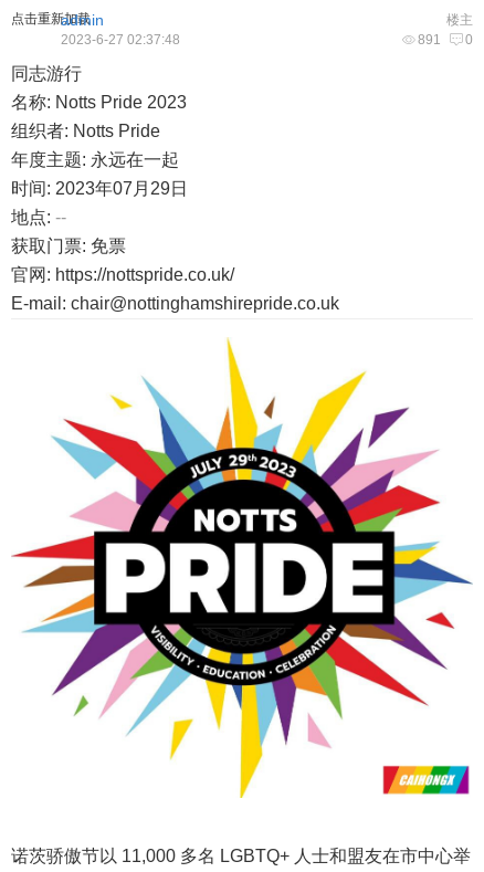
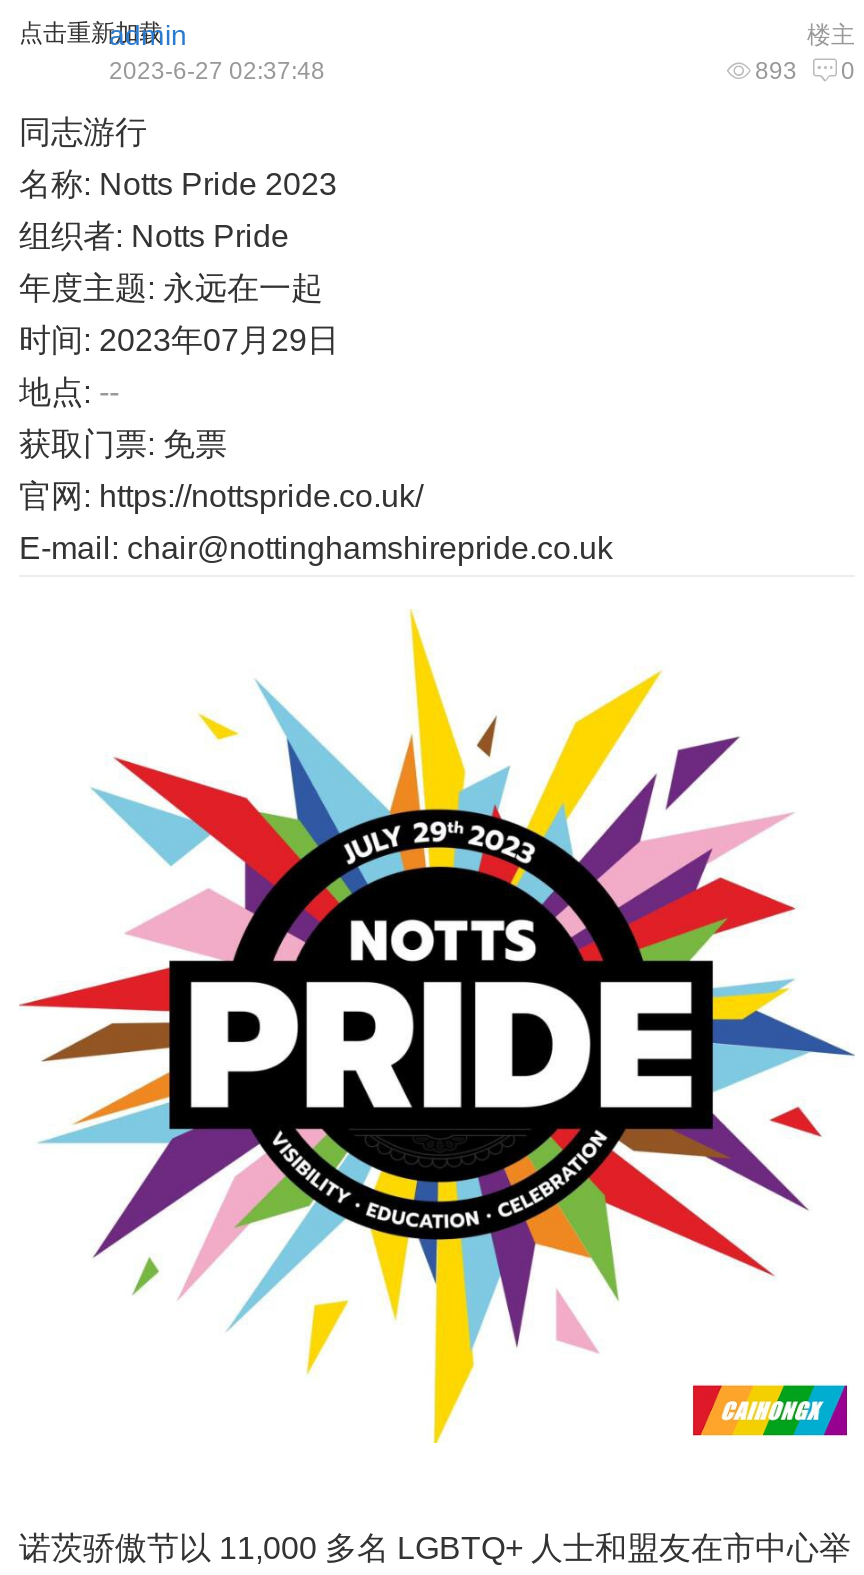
- 891 0
+ 893 0
